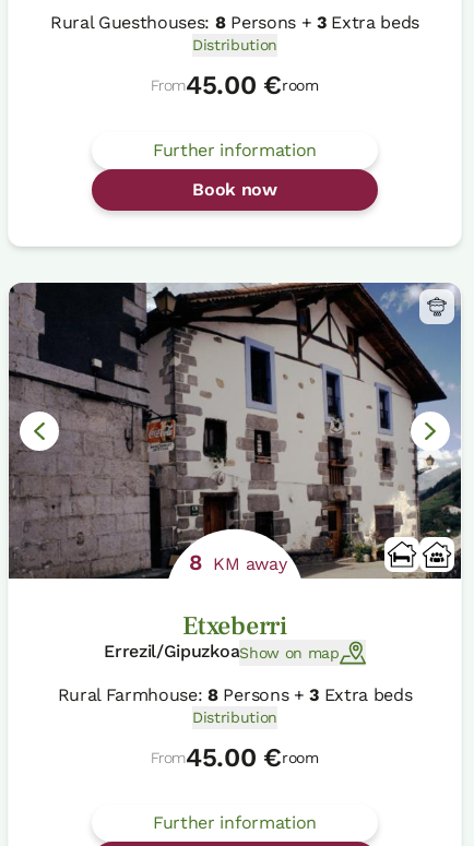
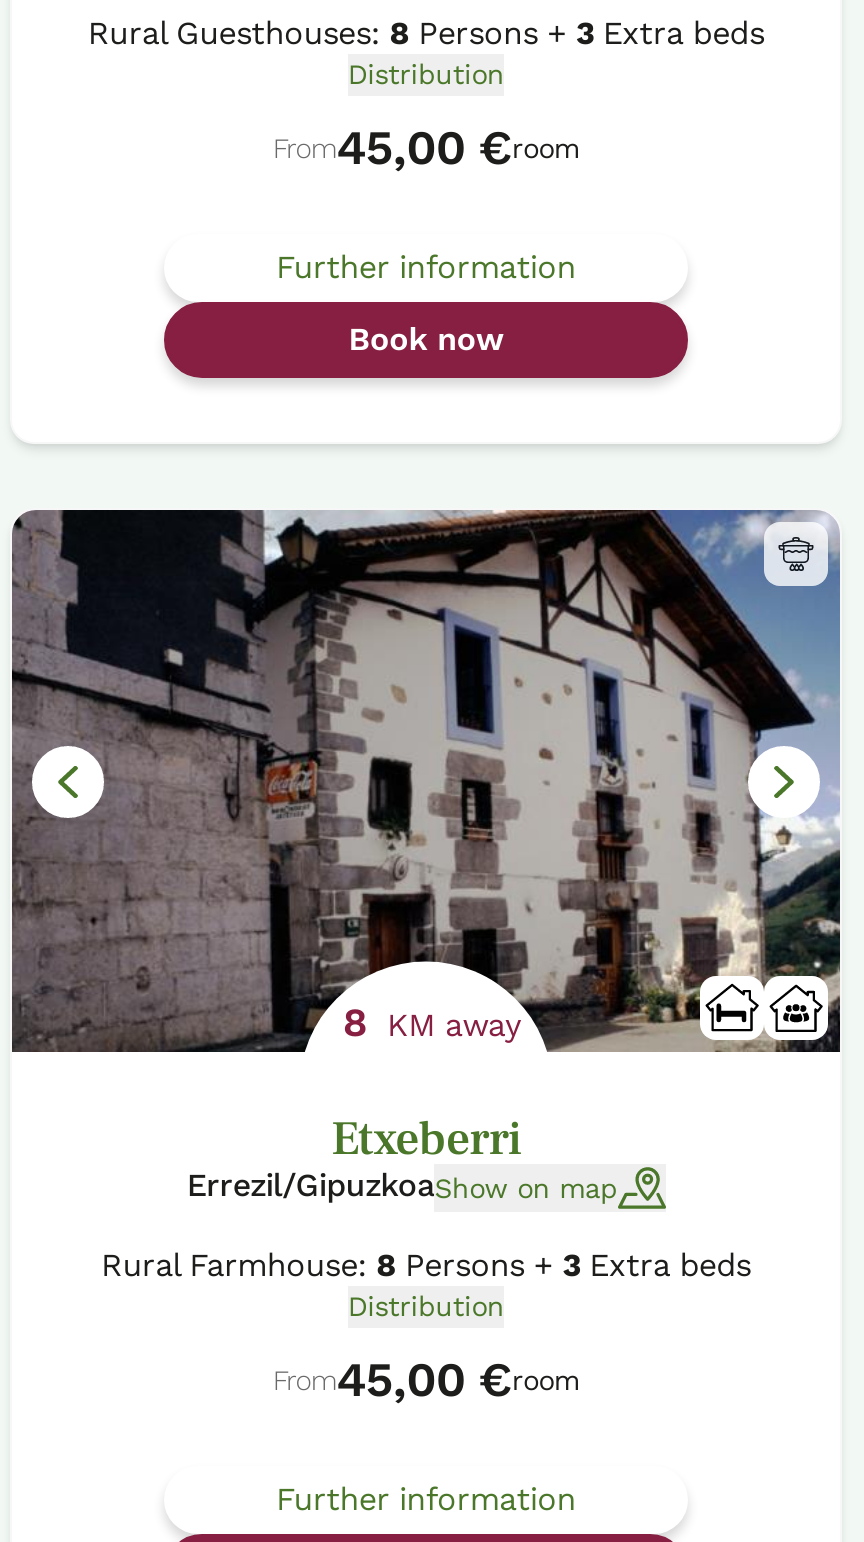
- From45.00 €room
+ From45,00 €room

- From45.00 €room
+ From45,00 €room
